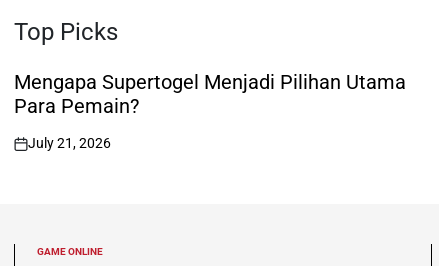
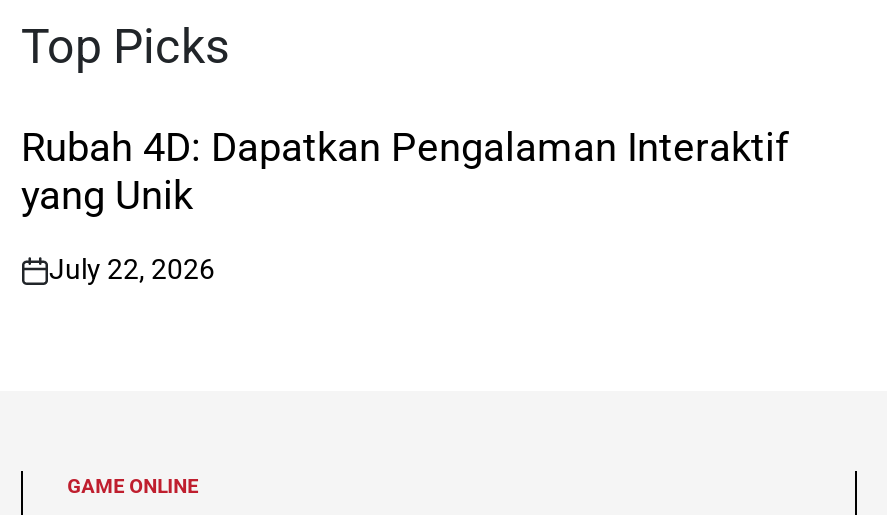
- Mengapa Supertogel Menjadi Pilihan Utama
- Para Pemain?
+ Rubah 4D: Dapatkan Pengalaman Interaktif
+ yang Unik

- July 21, 2026
+ July 22, 2026
